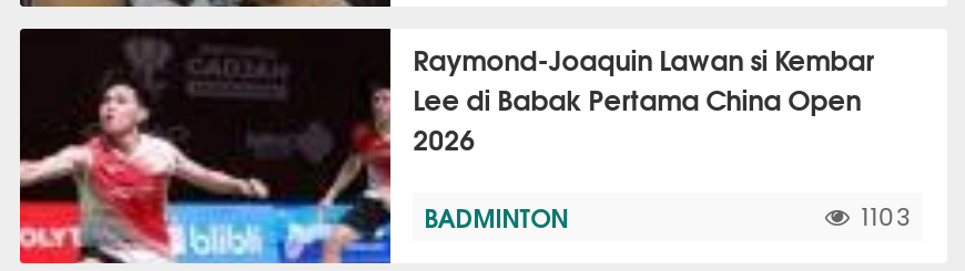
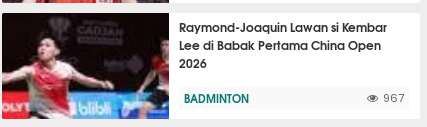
- 1103
+ 967
